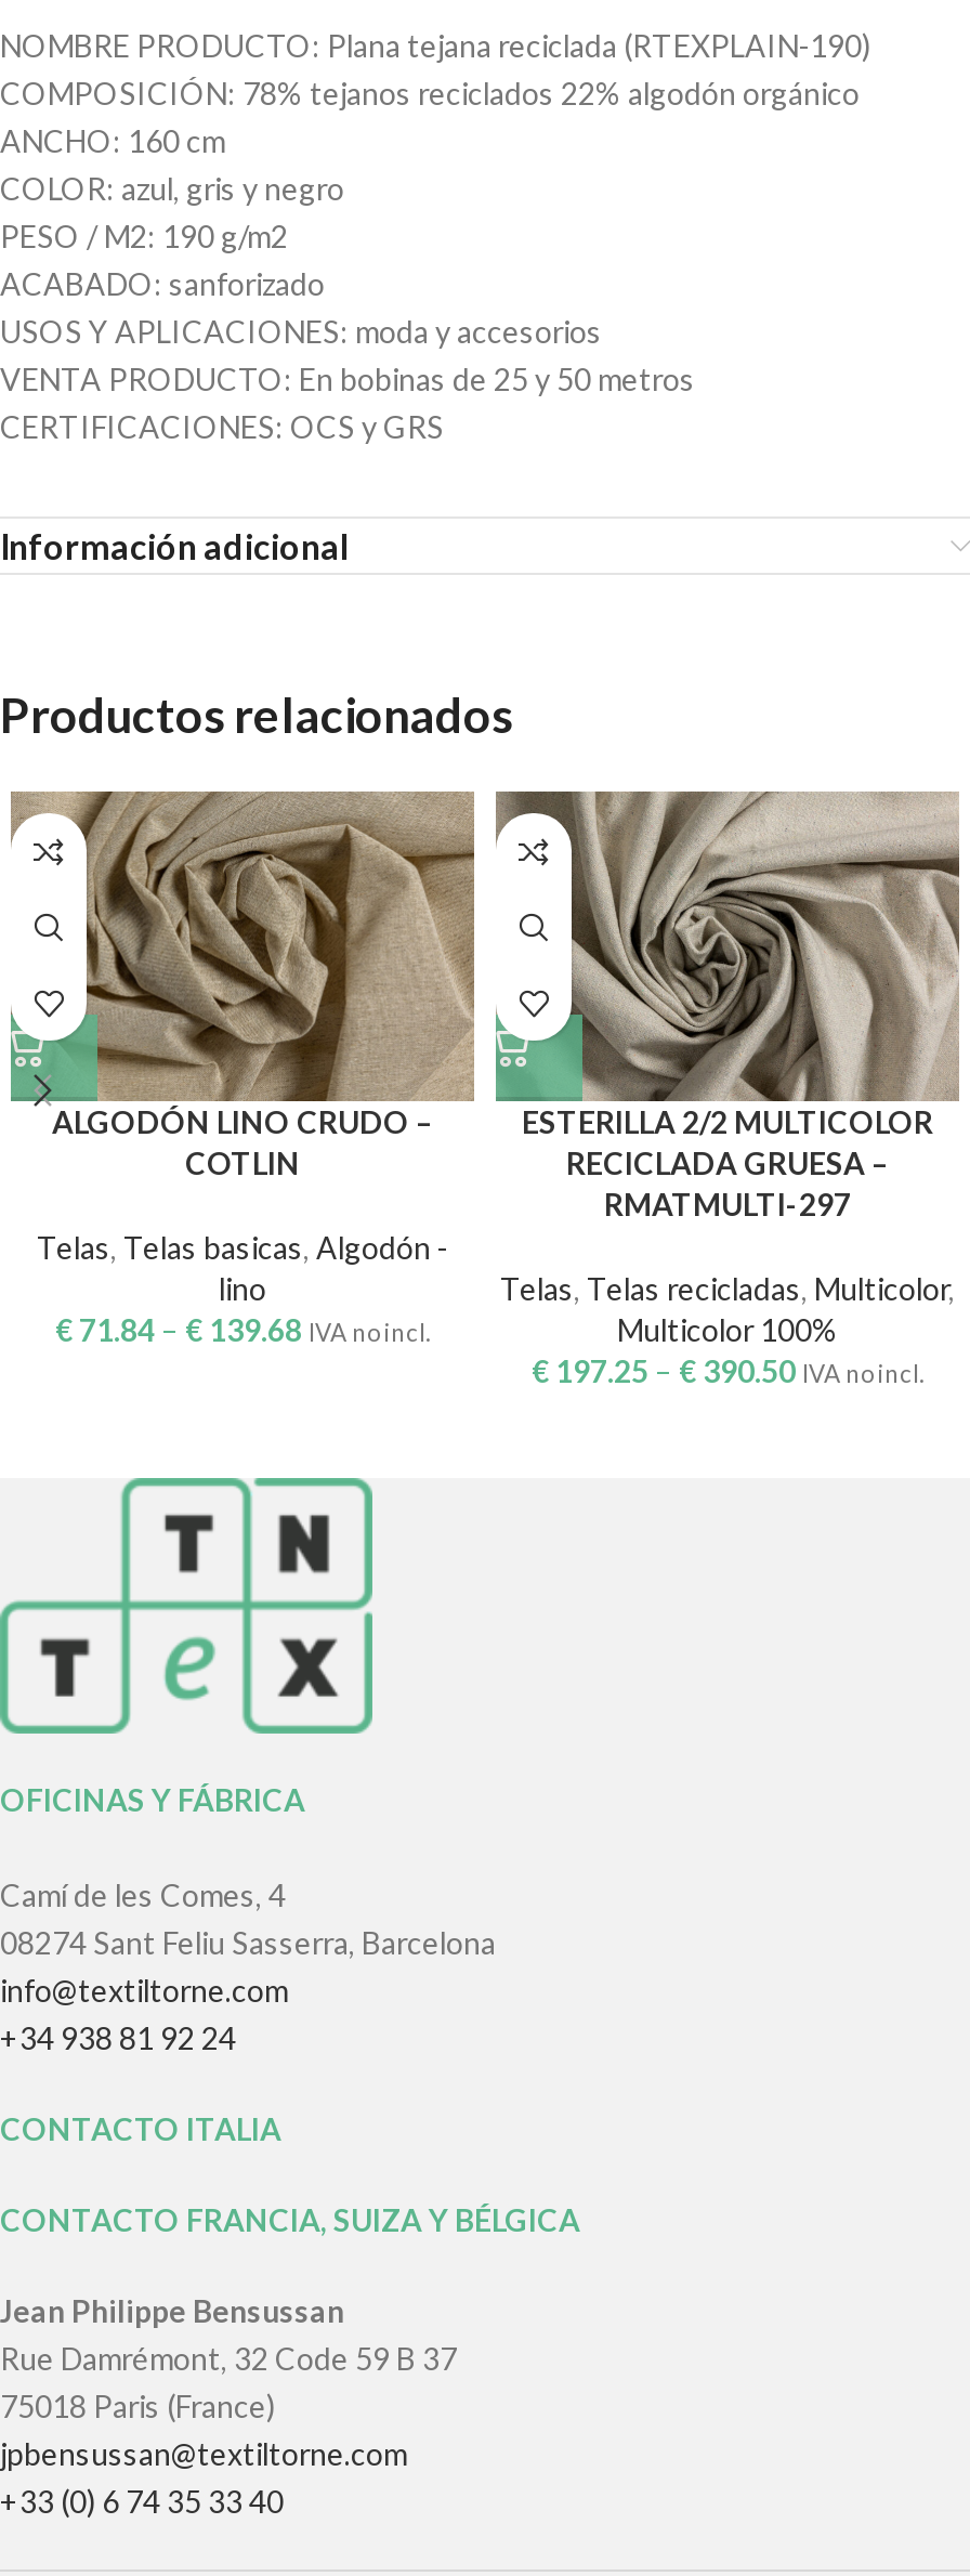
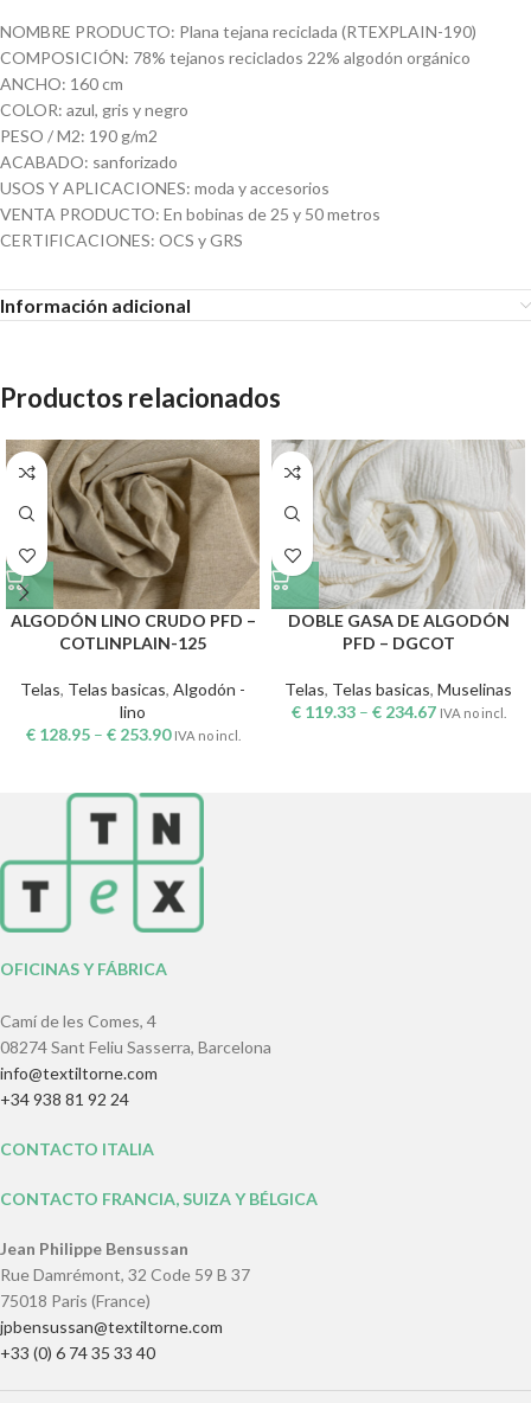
- [image]
- ESTERILLA 2/2 MULTICOLOR
- RECICLADA GRUESA –
- RMATMULTI-297
+ [image]
+ DOBLE GASA DE ALGODÓN
+ PFD – DGCOT

- ALGODÓN LINO CRUDO –
- COTLIN
+ ALGODÓN LINO CRUDO PFD –
+ COTLINPLAIN-125

- Telas, Telas recicladas, Multicolor,
- Multicolor 100%
- €197.25 – €390.50 IVA no incl.
+ Telas, Telas basicas, Muselinas
+ €119.33 – €234.67 IVA no incl.

- €71.84 – €139.68 IVA no incl.
+ €128.95 – €253.90 IVA no incl.
